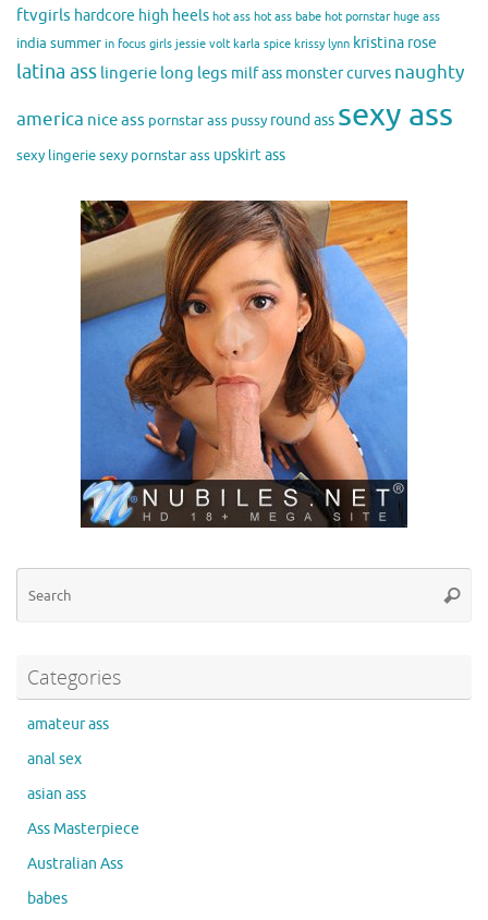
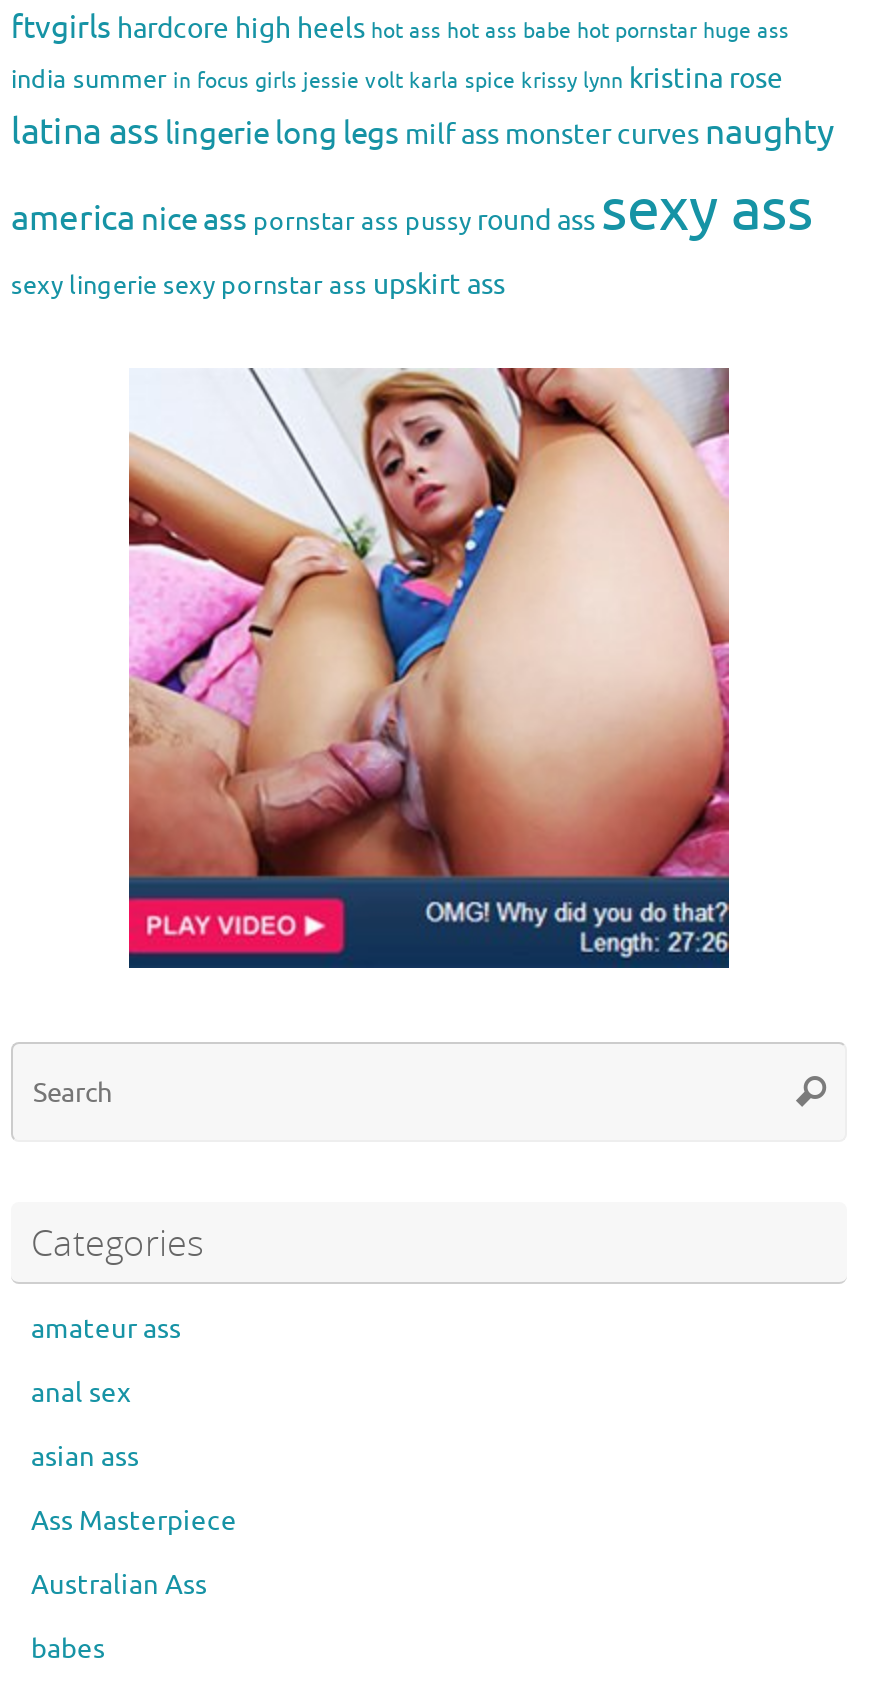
- [image]
+ [image]
